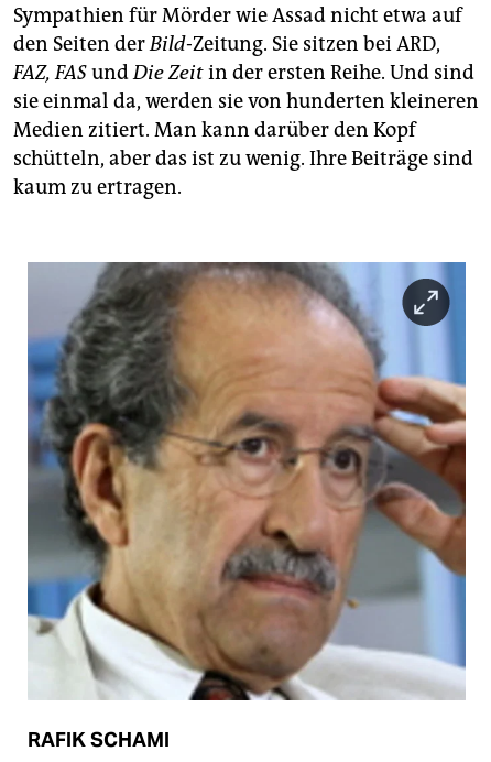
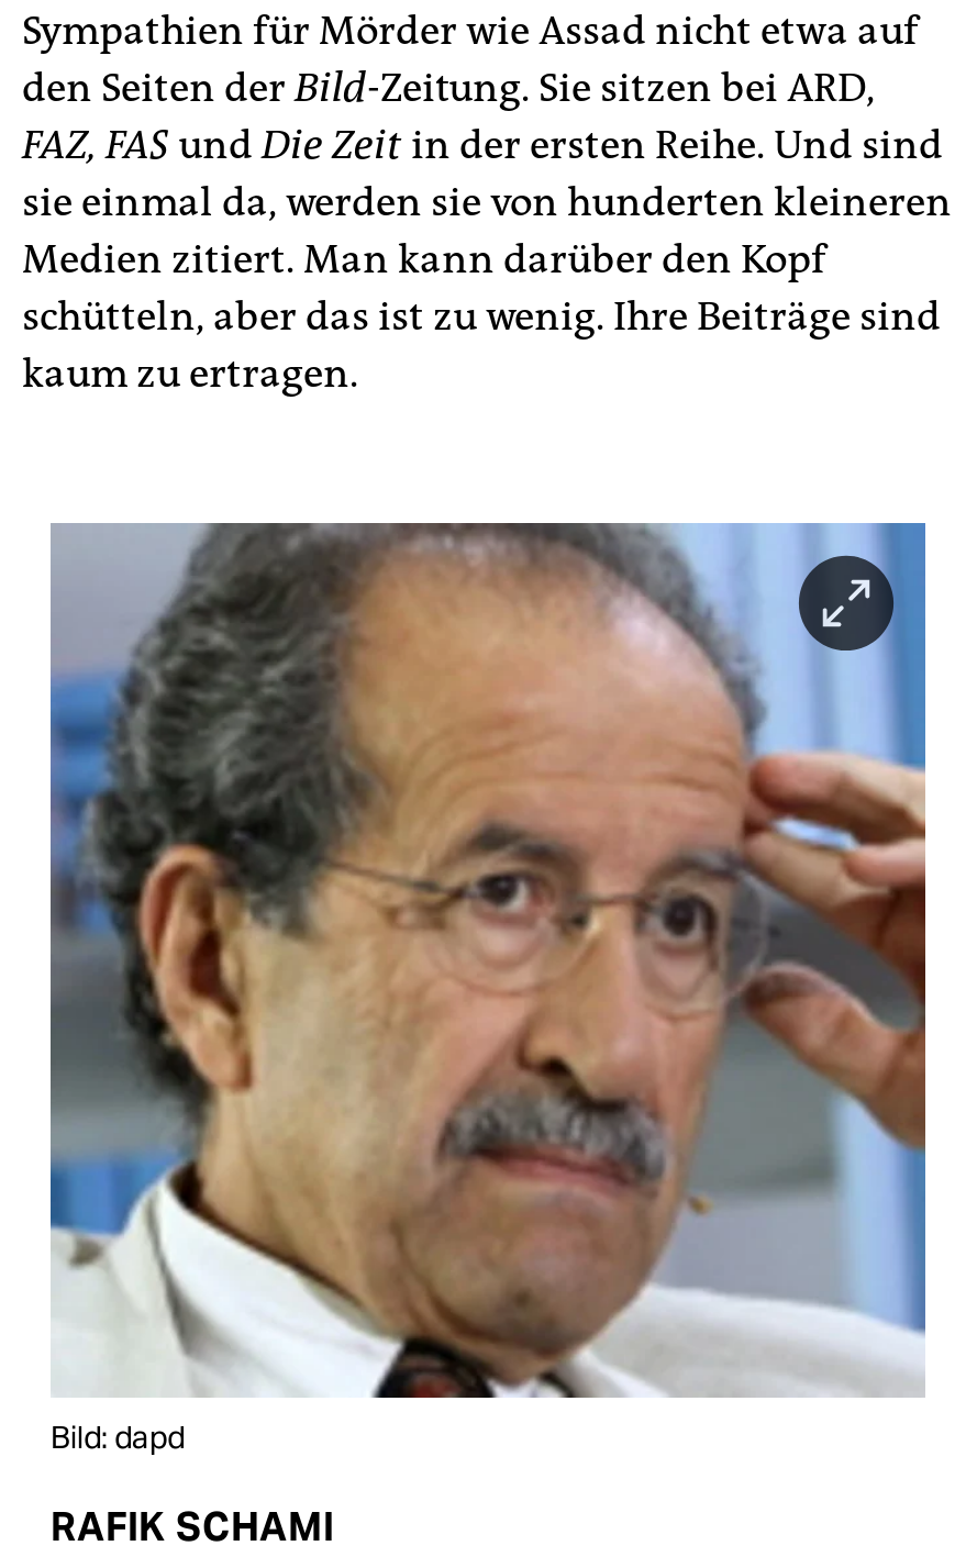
+ Bild: dapd
